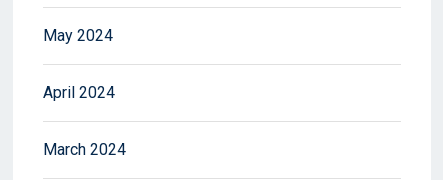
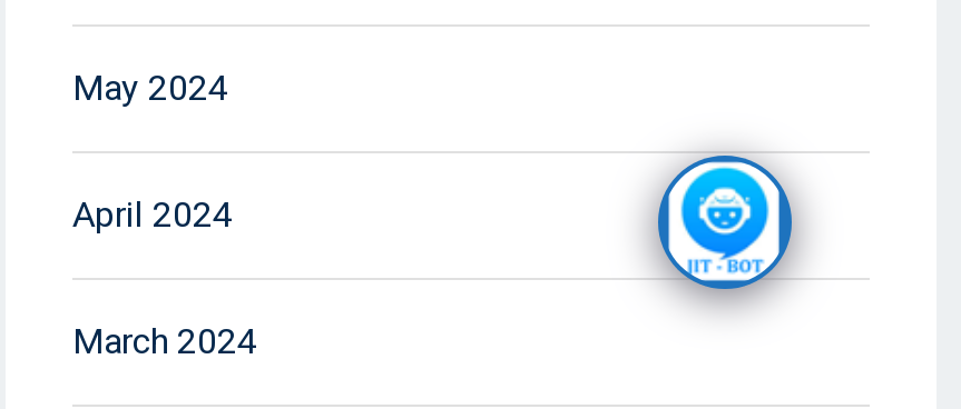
+ [image]
